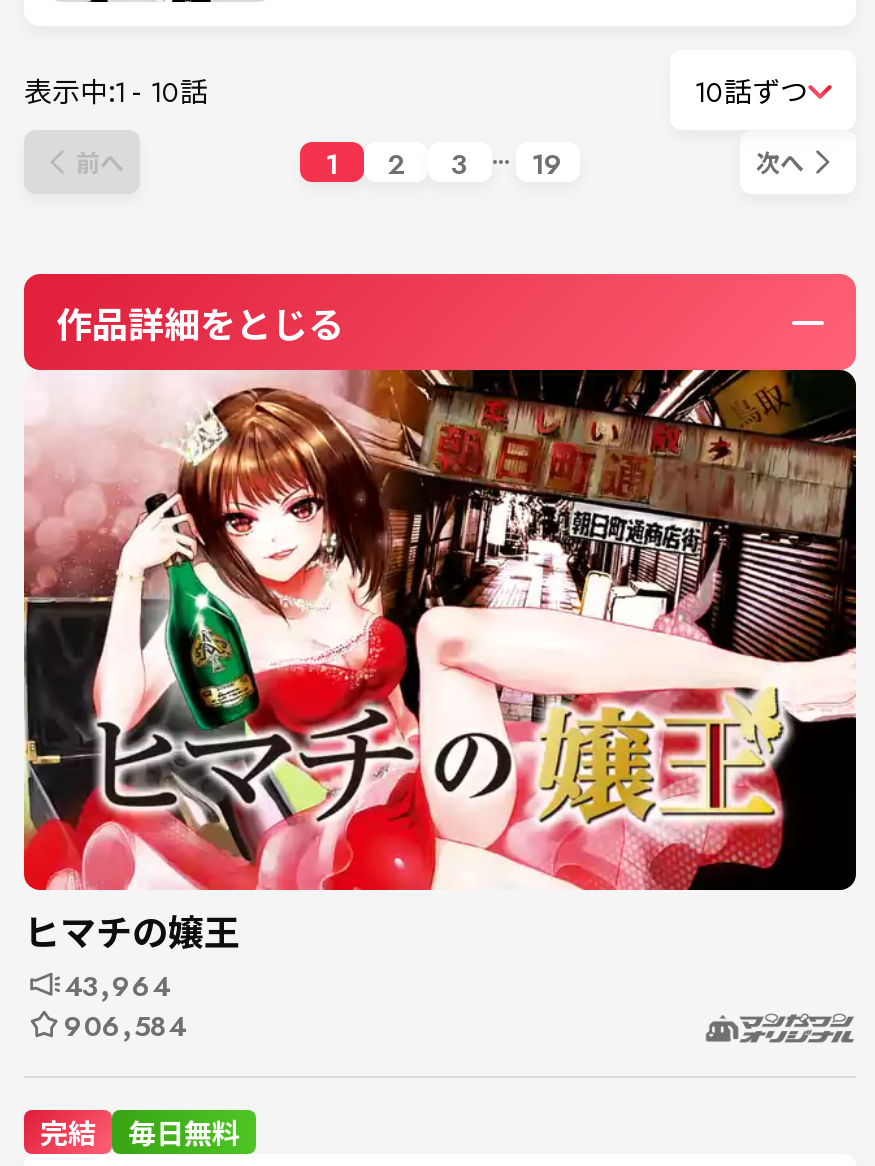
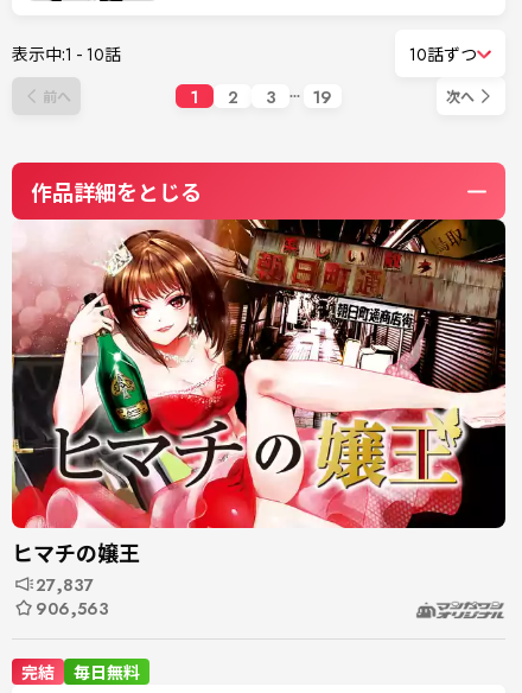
- 43,964
+ 27,837

- 906,584
+ 906,563
